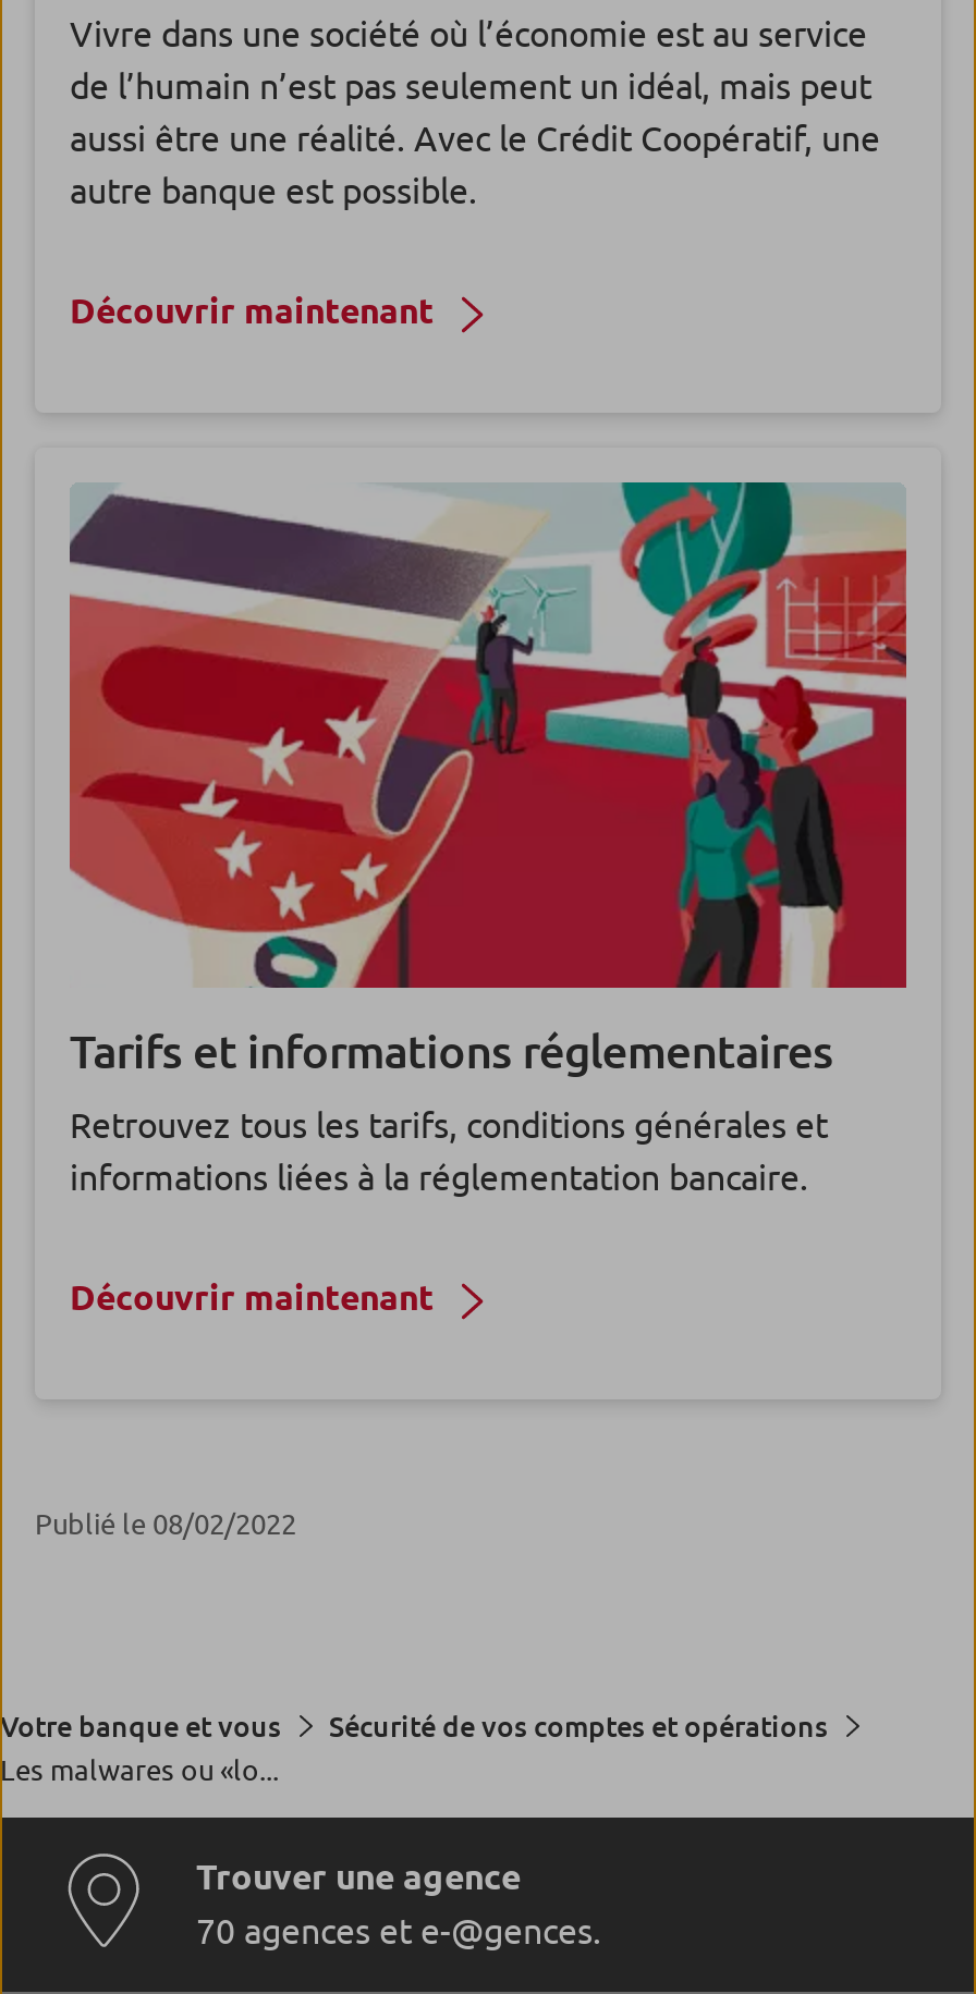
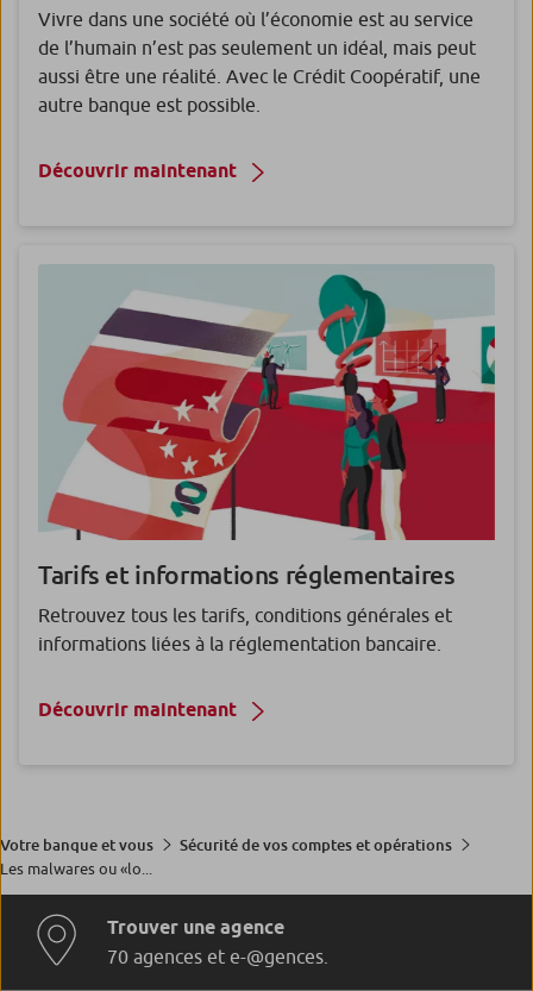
- [image]
+ [image]

- Publié le 08/02/2022
